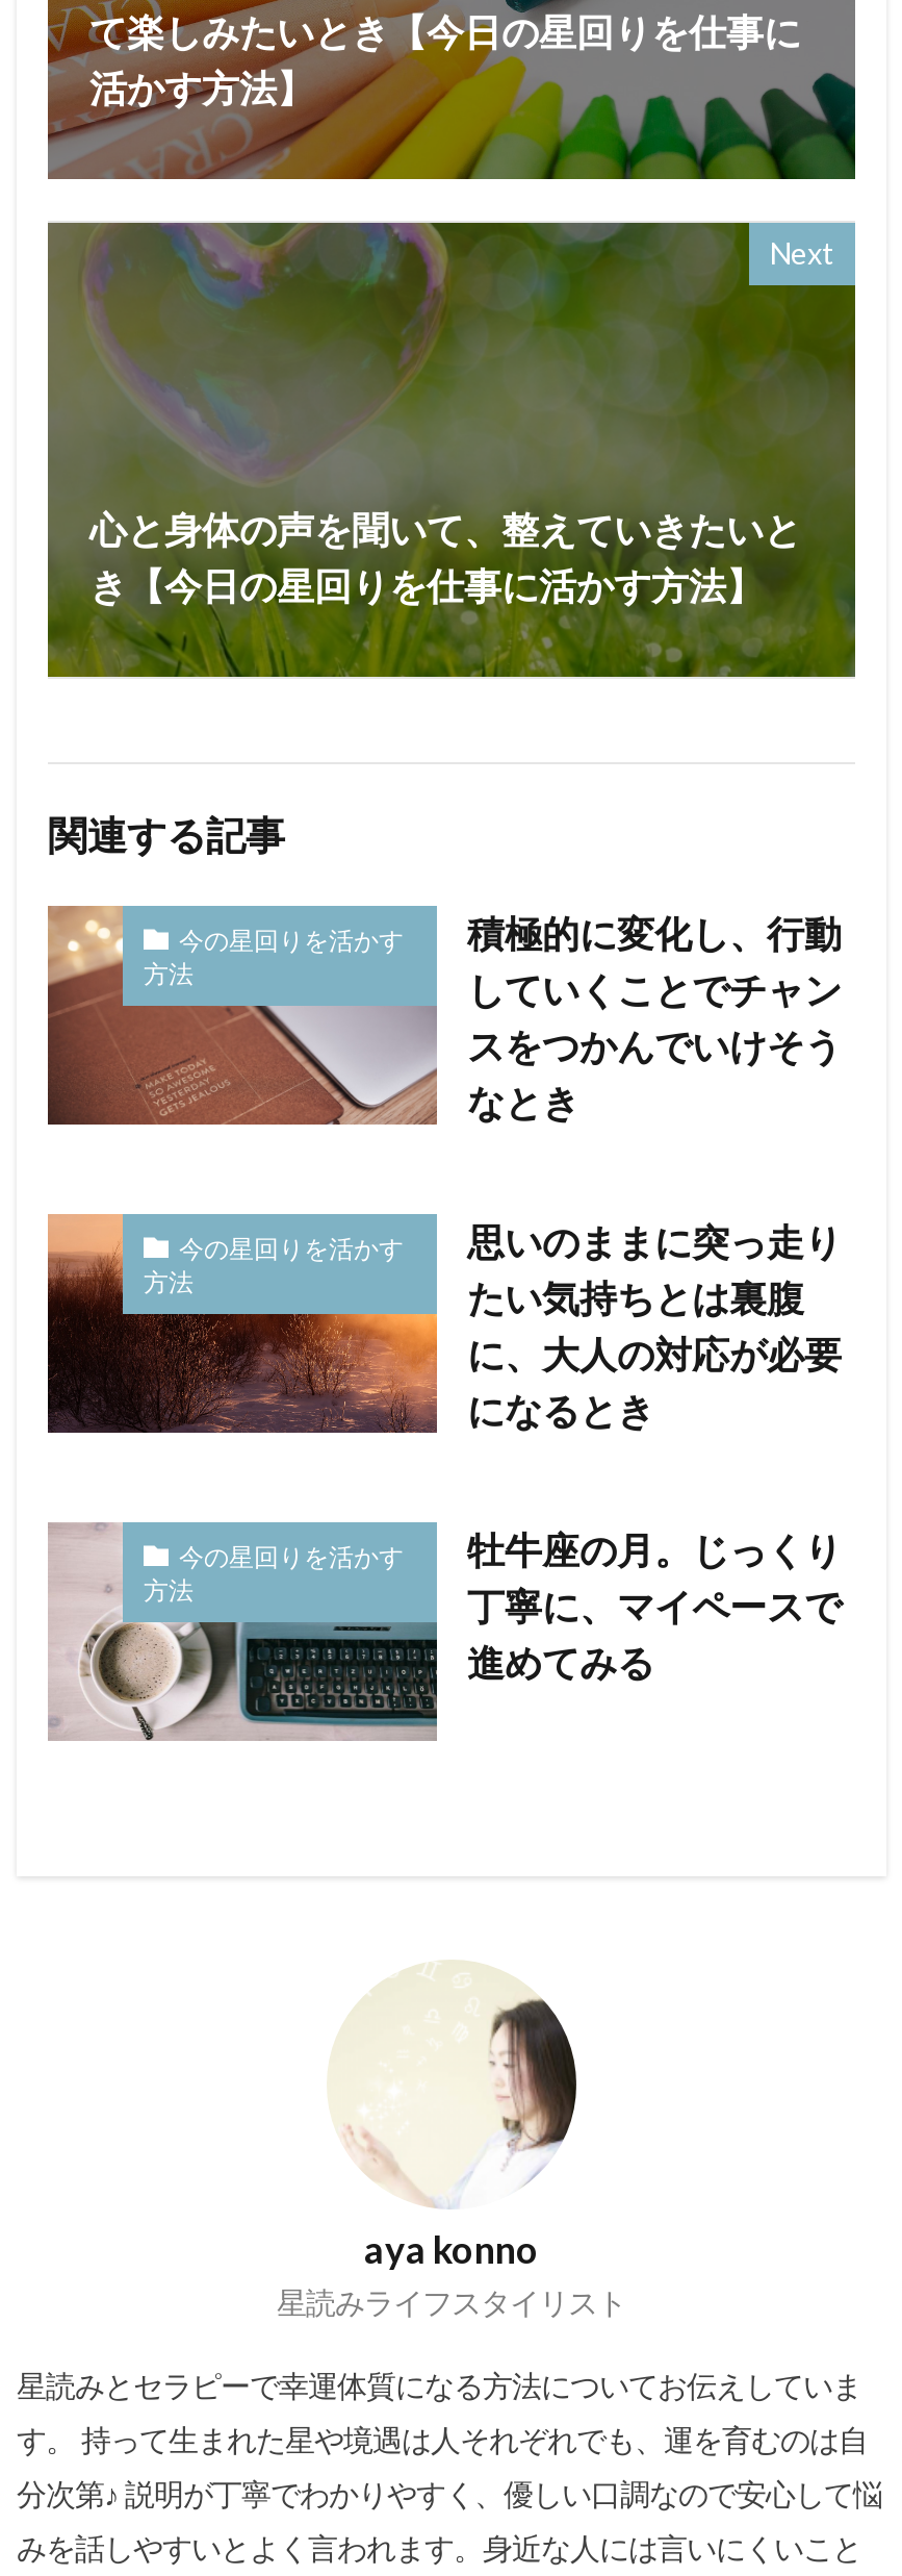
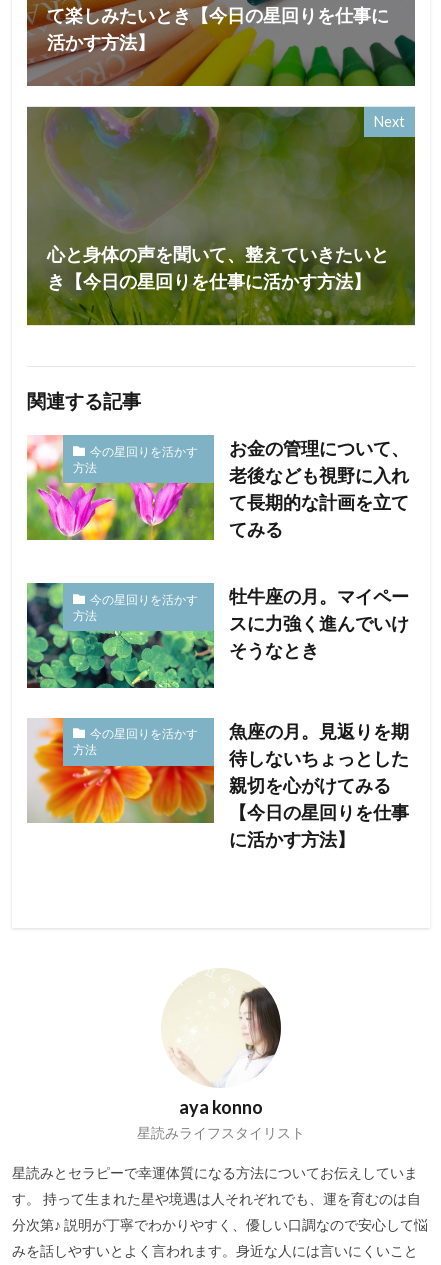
- [image]
- 積極的に変化し、行動
- していくことでチャン
- スをつかんでいけそう
- なとき
+ [image]
+ お金の管理について、
+ 老後なども視野に入れ
+ て長期的な計画を立て
+ てみる

- [image]
- 思いのままに突っ走り
- たい気持ちとは裏腹
- に、大人の対応が必要
- になるとき
+ [image]
+ 牡牛座の月。マイペー
+ スに力強く進んでいけ
+ そうなとき

- [image]
- 牡牛座の月。じっくり
- 丁寧に、マイペースで
- 進めてみる
+ [image]
+ 魚座の月。見返りを期
+ 待しないちょっとした
+ 親切を心がけてみる
+ 【今日の星回りを仕事
+ に活かす方法】
